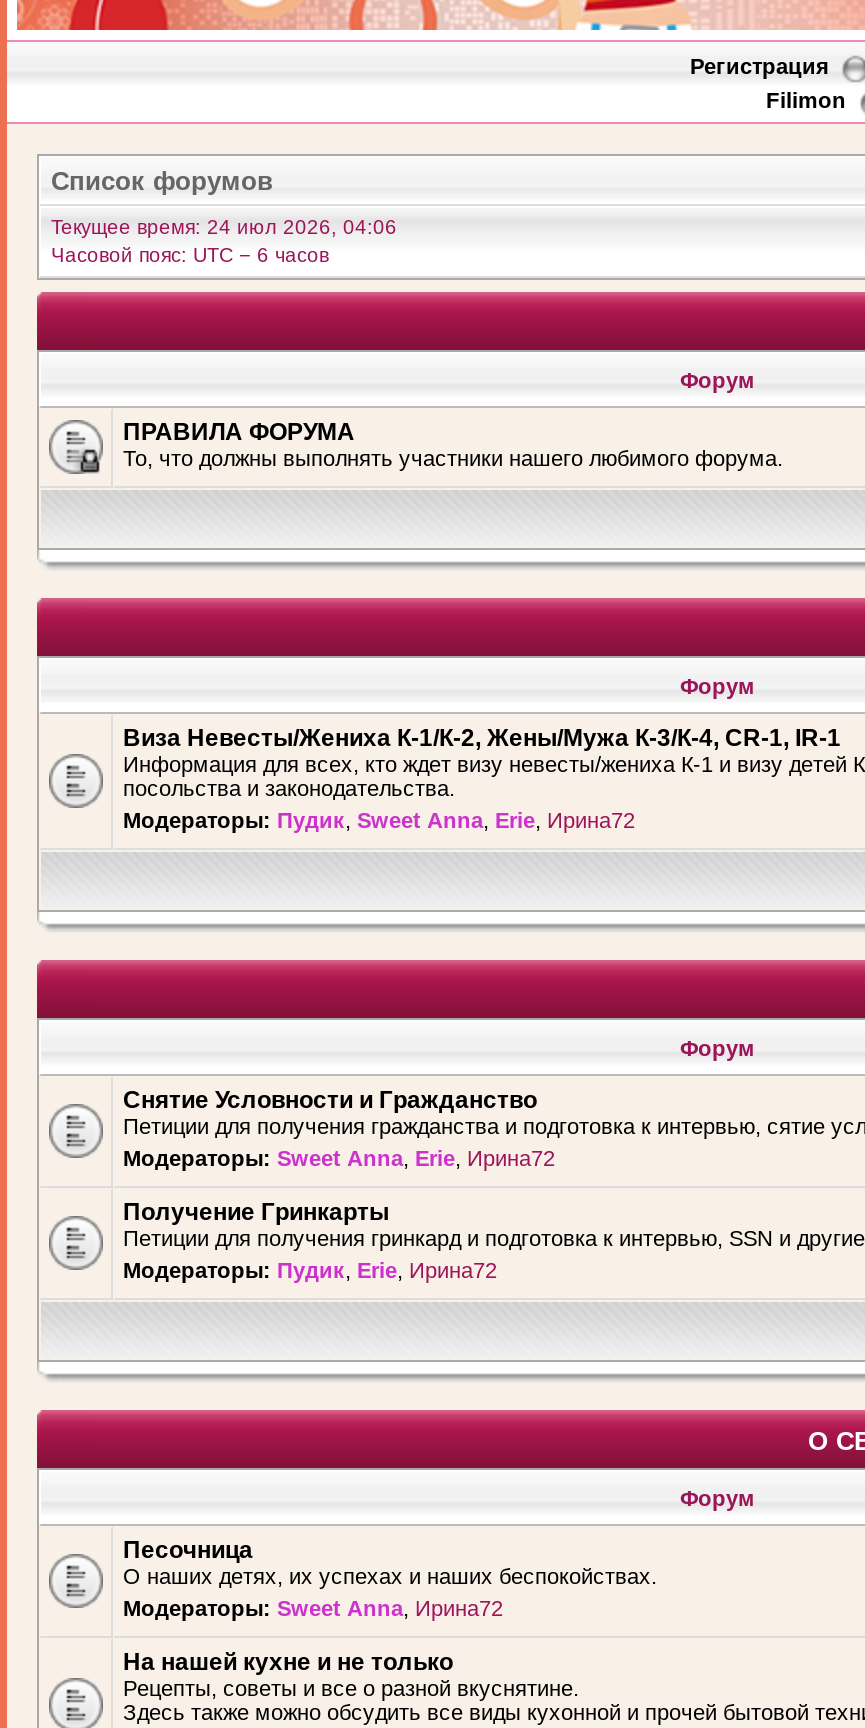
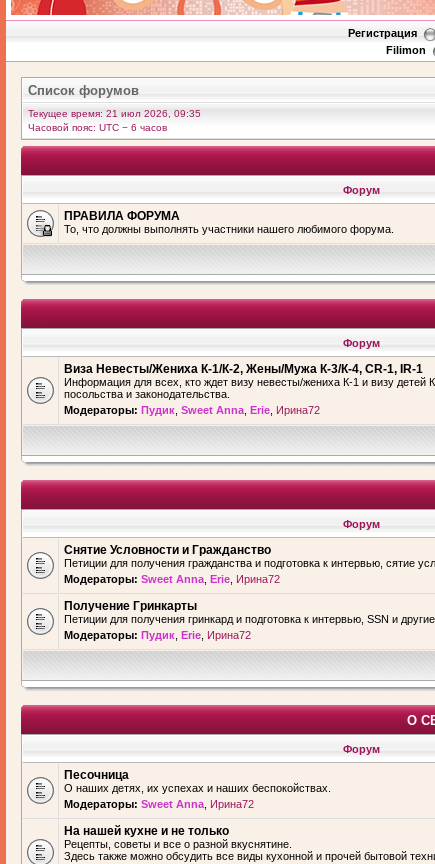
- Текущее время: 24 июл 2026, 04:06
+ Текущее время: 21 июл 2026, 09:35
